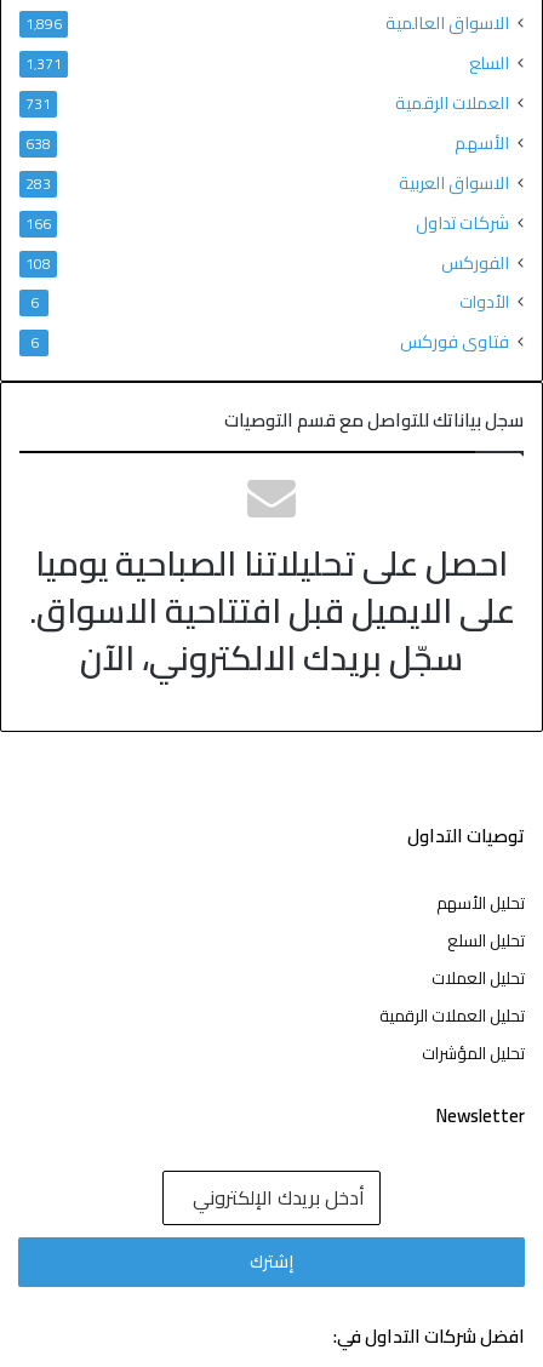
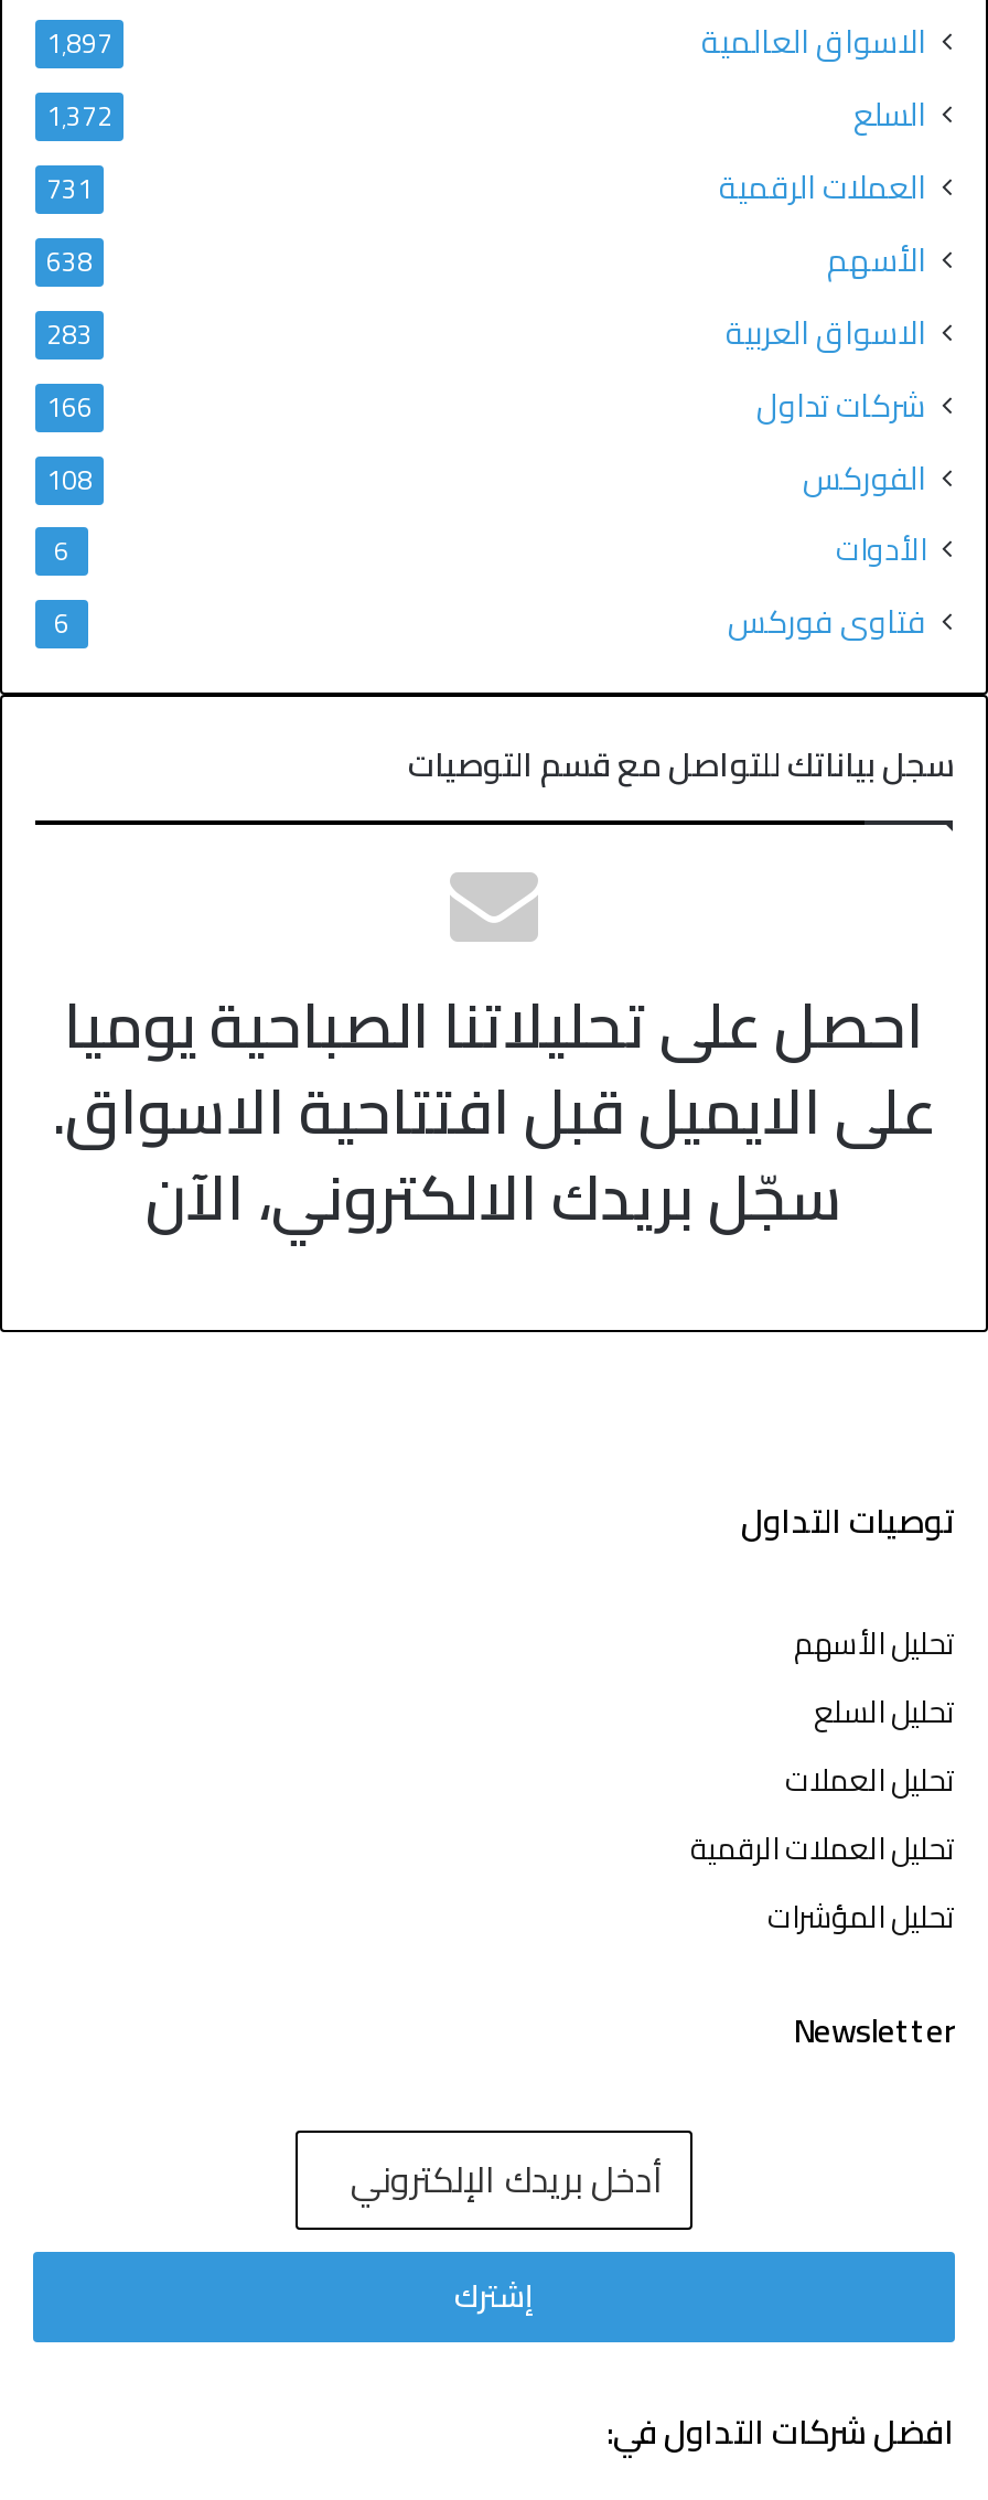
- 1٬896
+ 1٬897

- 1٬371
+ 1٬372
